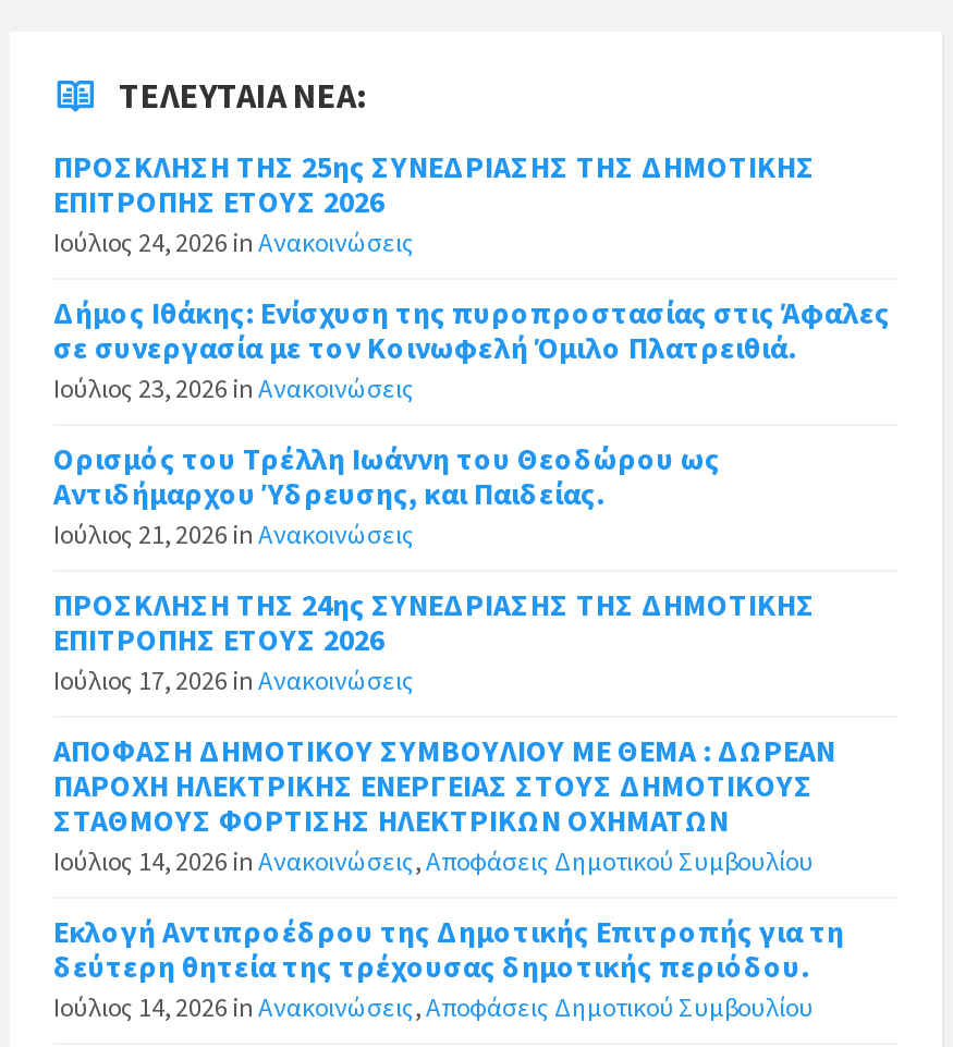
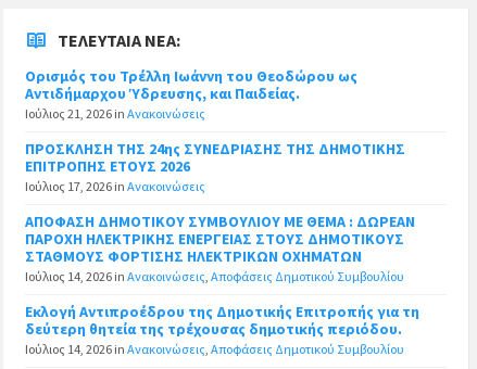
- ΠΡΟΣΚΛΗΣΗ ΤΗΣ 25ης ΣΥΝΕΔΡΙΑΣΗΣ ΤΗΣ ΔΗΜΟΤΙΚΗΣ
- ΕΠΙΤΡΟΠΗΣ ΕΤΟΥΣ 2026
- Ιούλιος 24, 2026 in Ανακοινώσεις
- Δήμος Ιθάκης: Ενίσχυση της πυροπροστασίας στις Άφαλες
- σε συνεργασία με τον Κοινωφελή Όμιλο Πλατρειθιά.
- Ιούλιος 23, 2026 in Ανακοινώσεις
